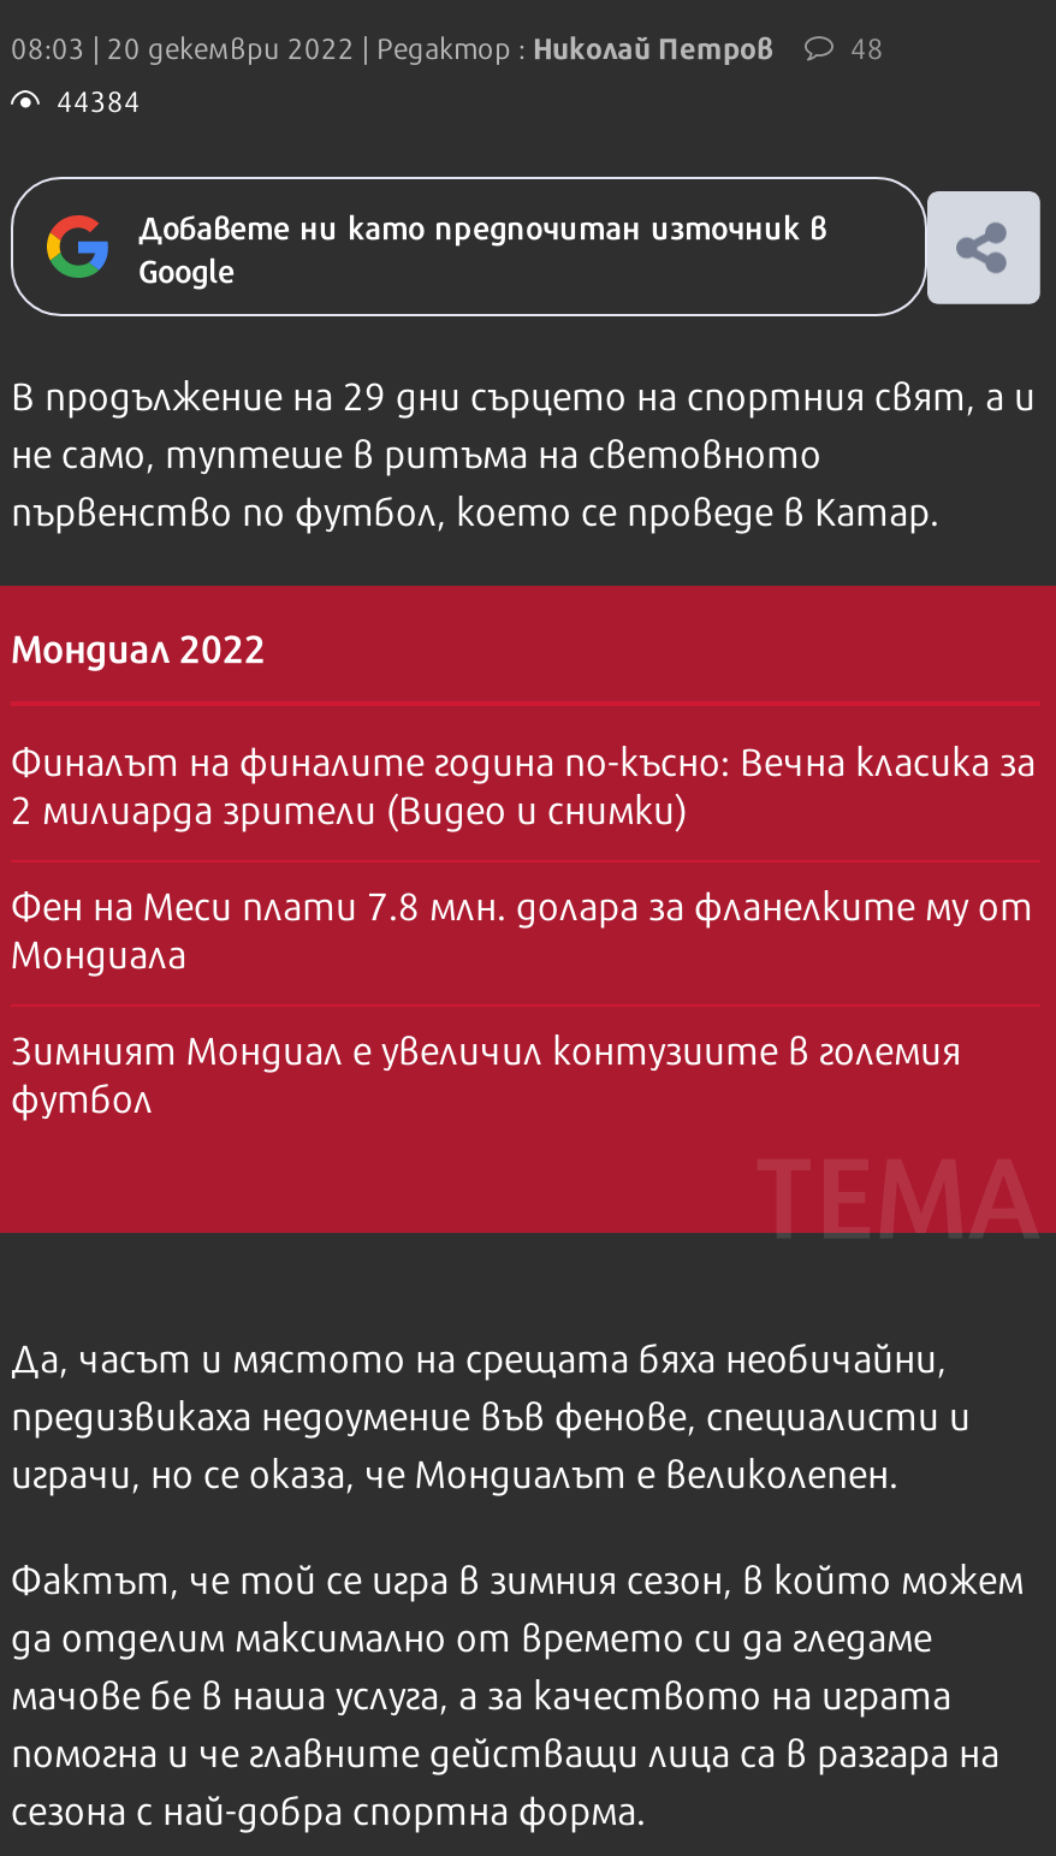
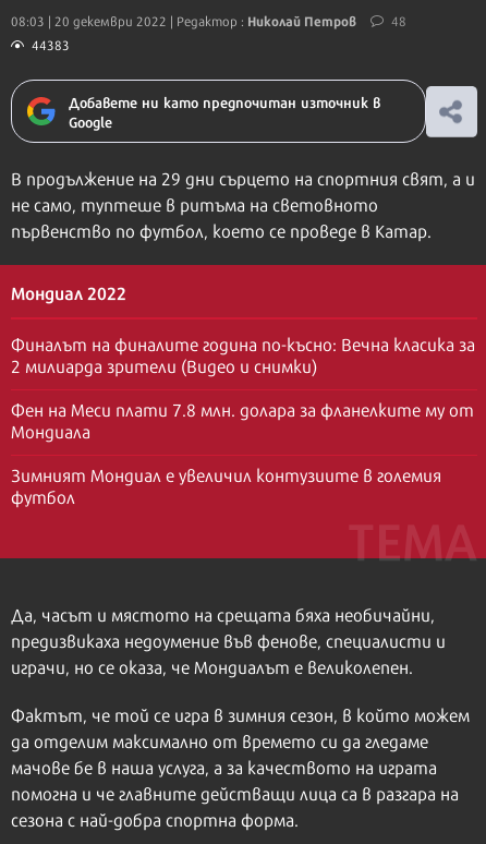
- 44384
+ 44383
